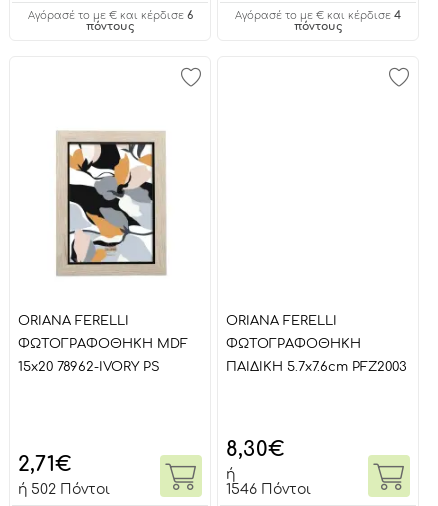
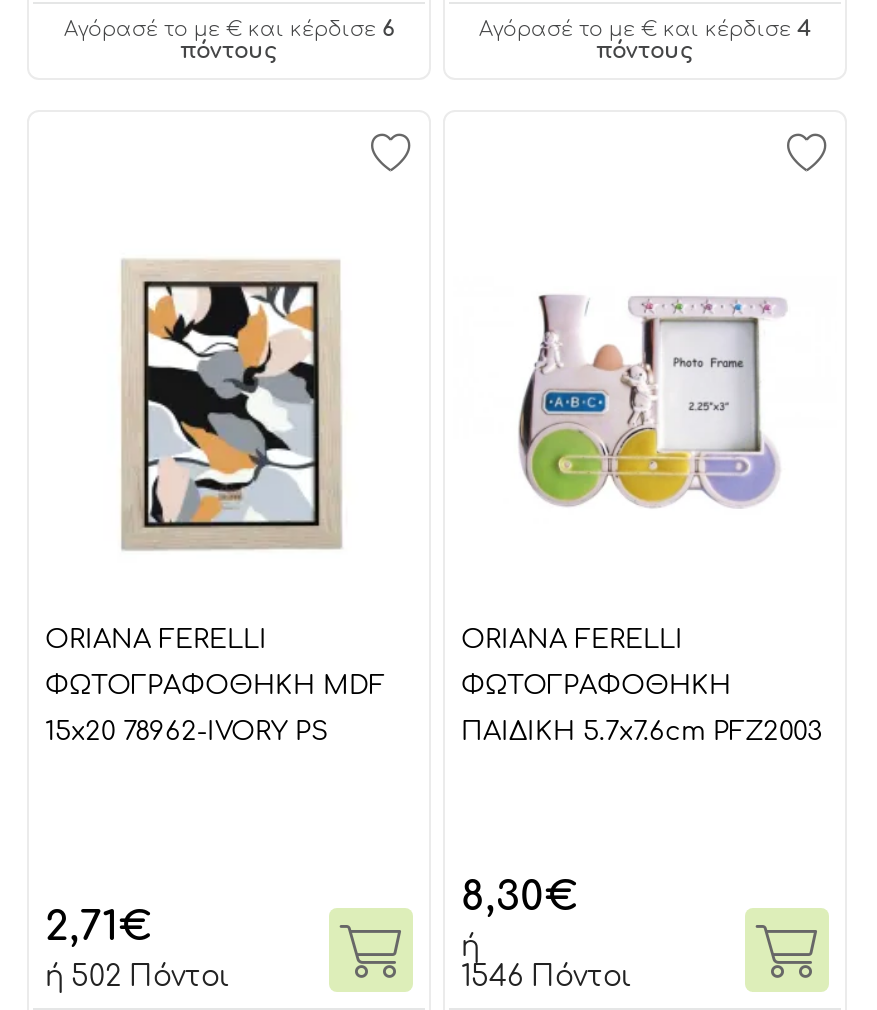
+ [image]
